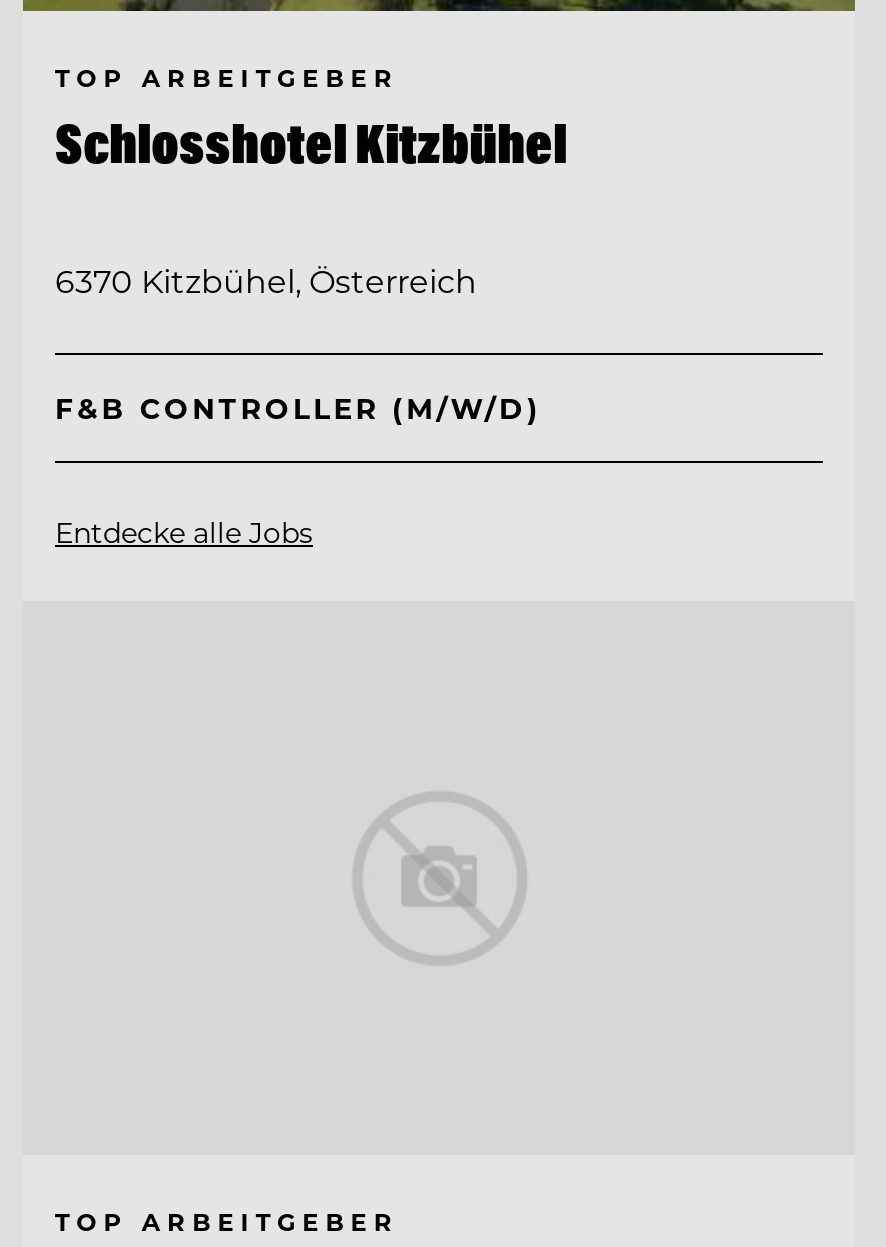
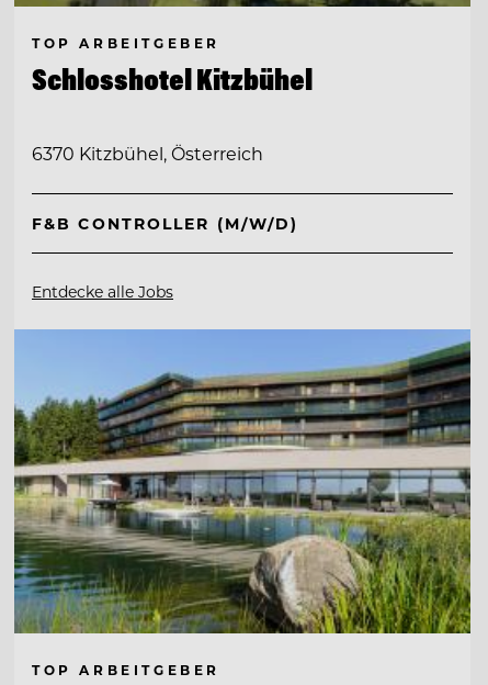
+ [image]
